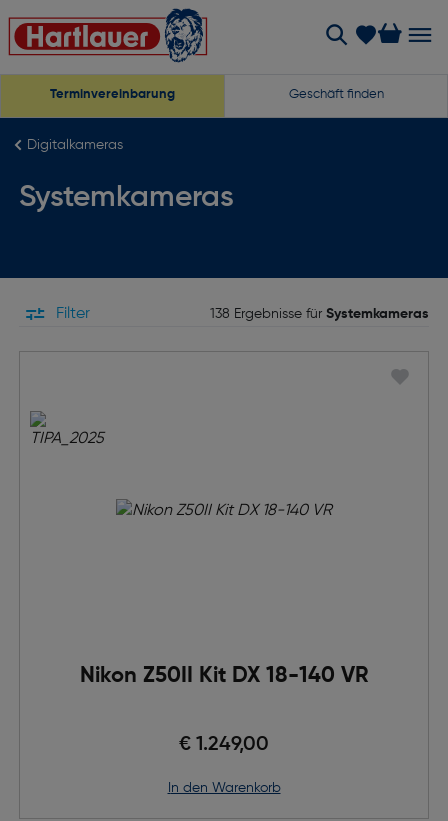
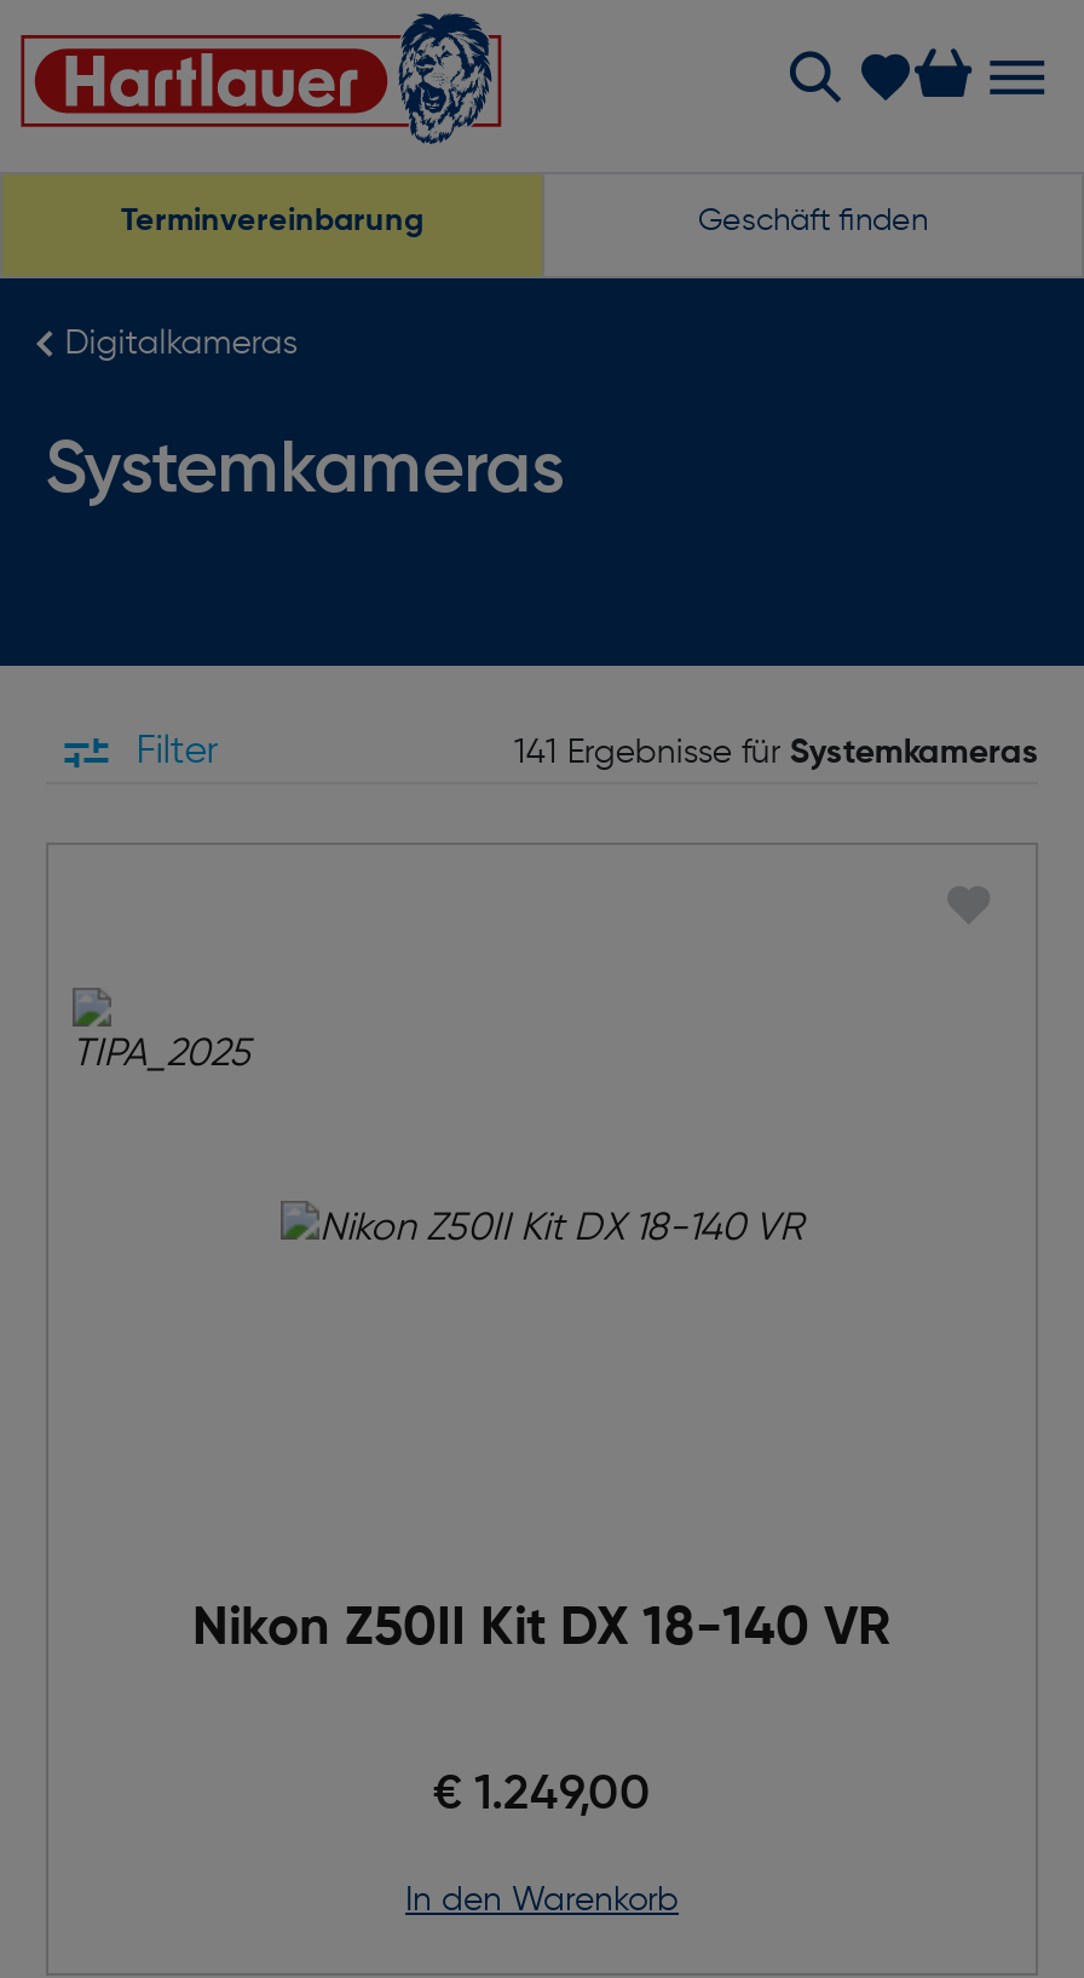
- 138 Ergebnisse für Systemkameras
+ 141 Ergebnisse für Systemkameras
